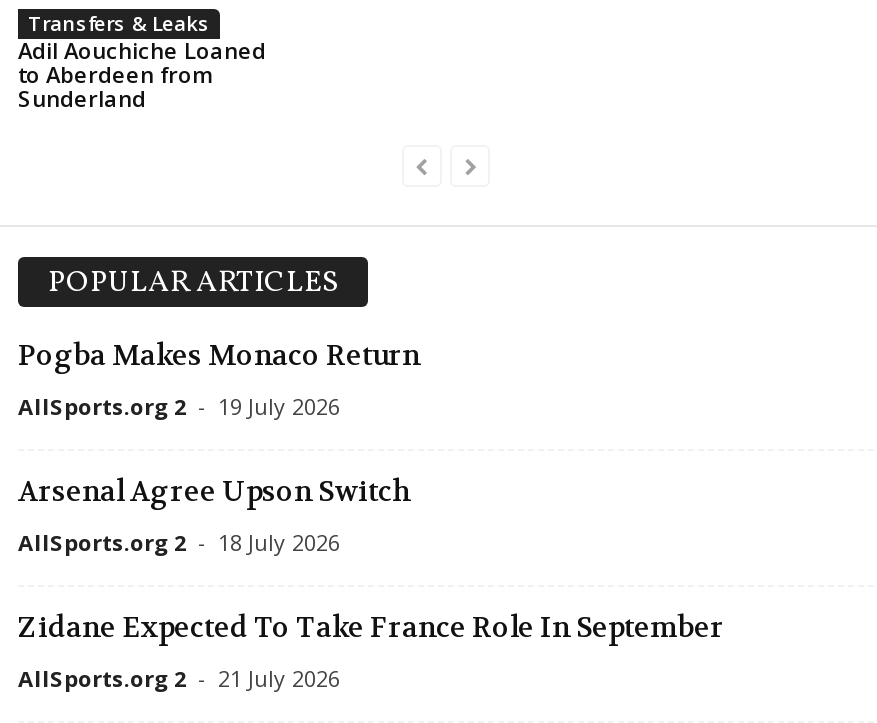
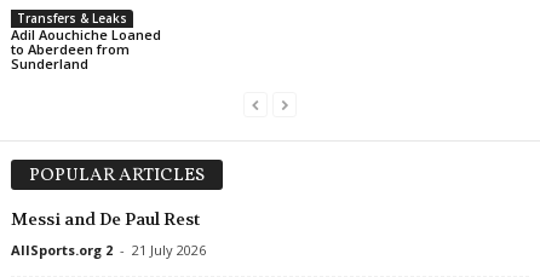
- Pogba Makes Monaco Return
- AllSports.org 2 - 19 July 2026
- Arsenal Agree Upson Switch
- AllSports.org 2 - 18 July 2026
- Zidane Expected To Take France Role In September
+ Messi and De Paul Rest
